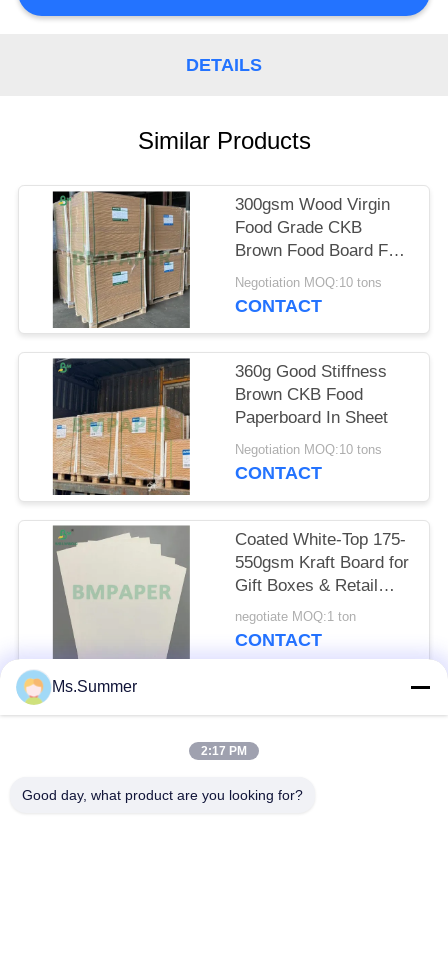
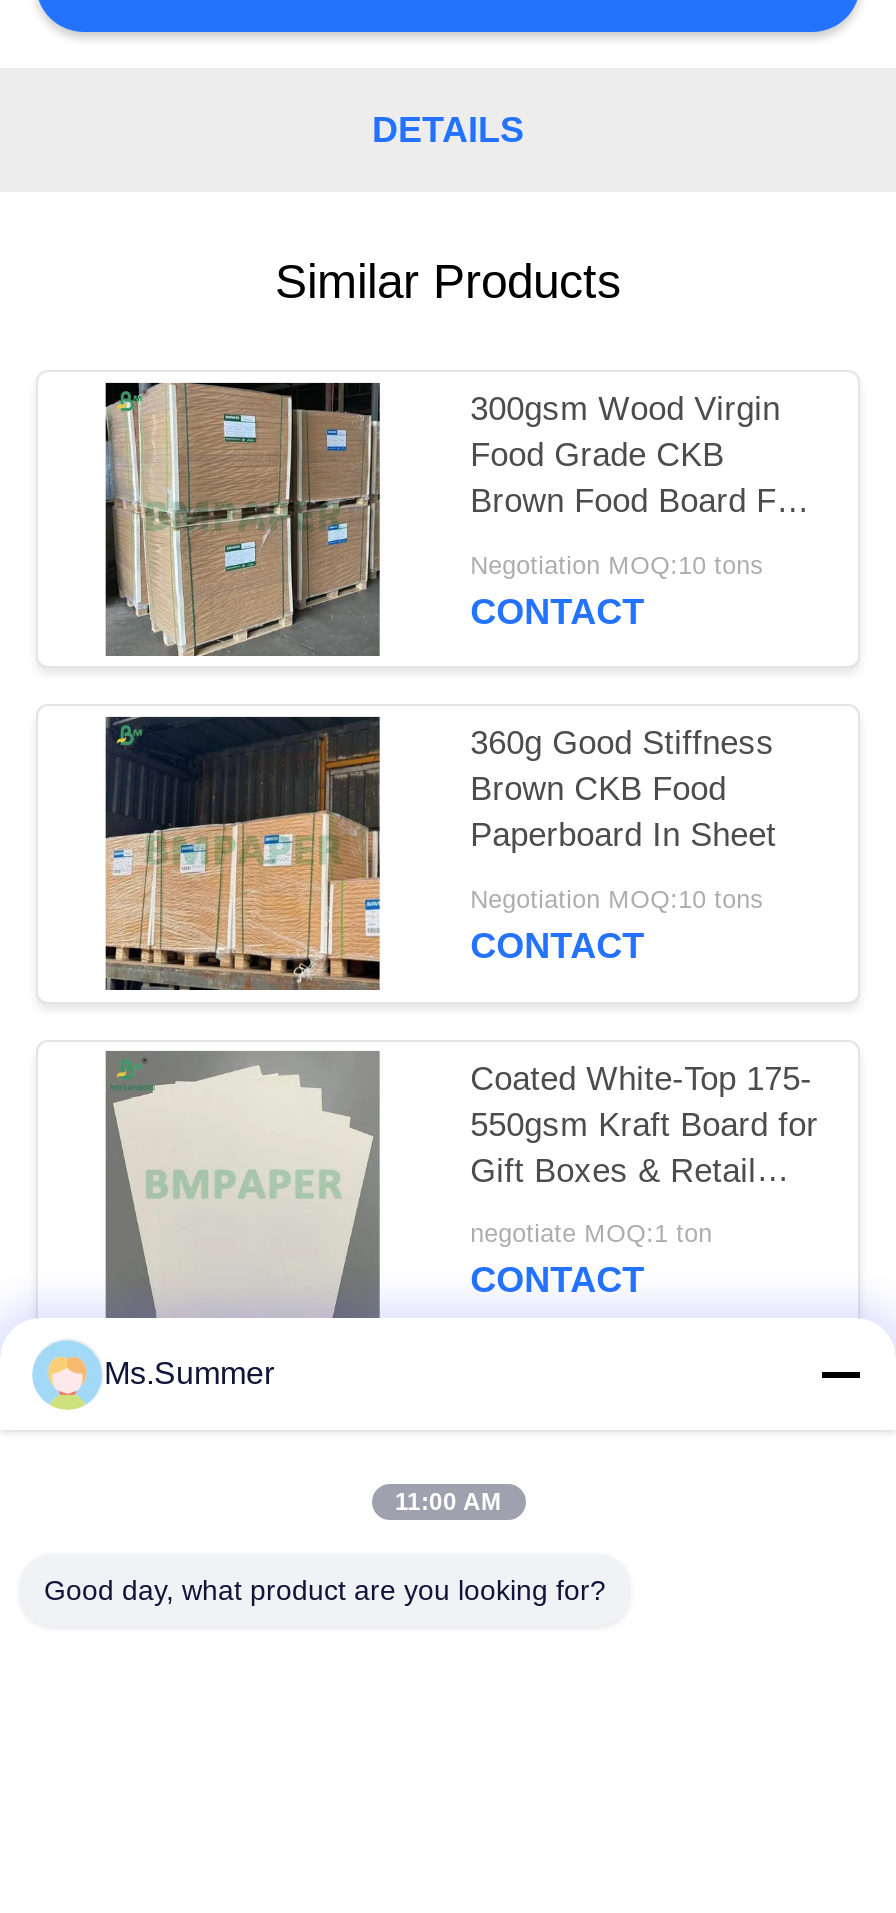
- 2:17 PM
+ 11:00 AM
